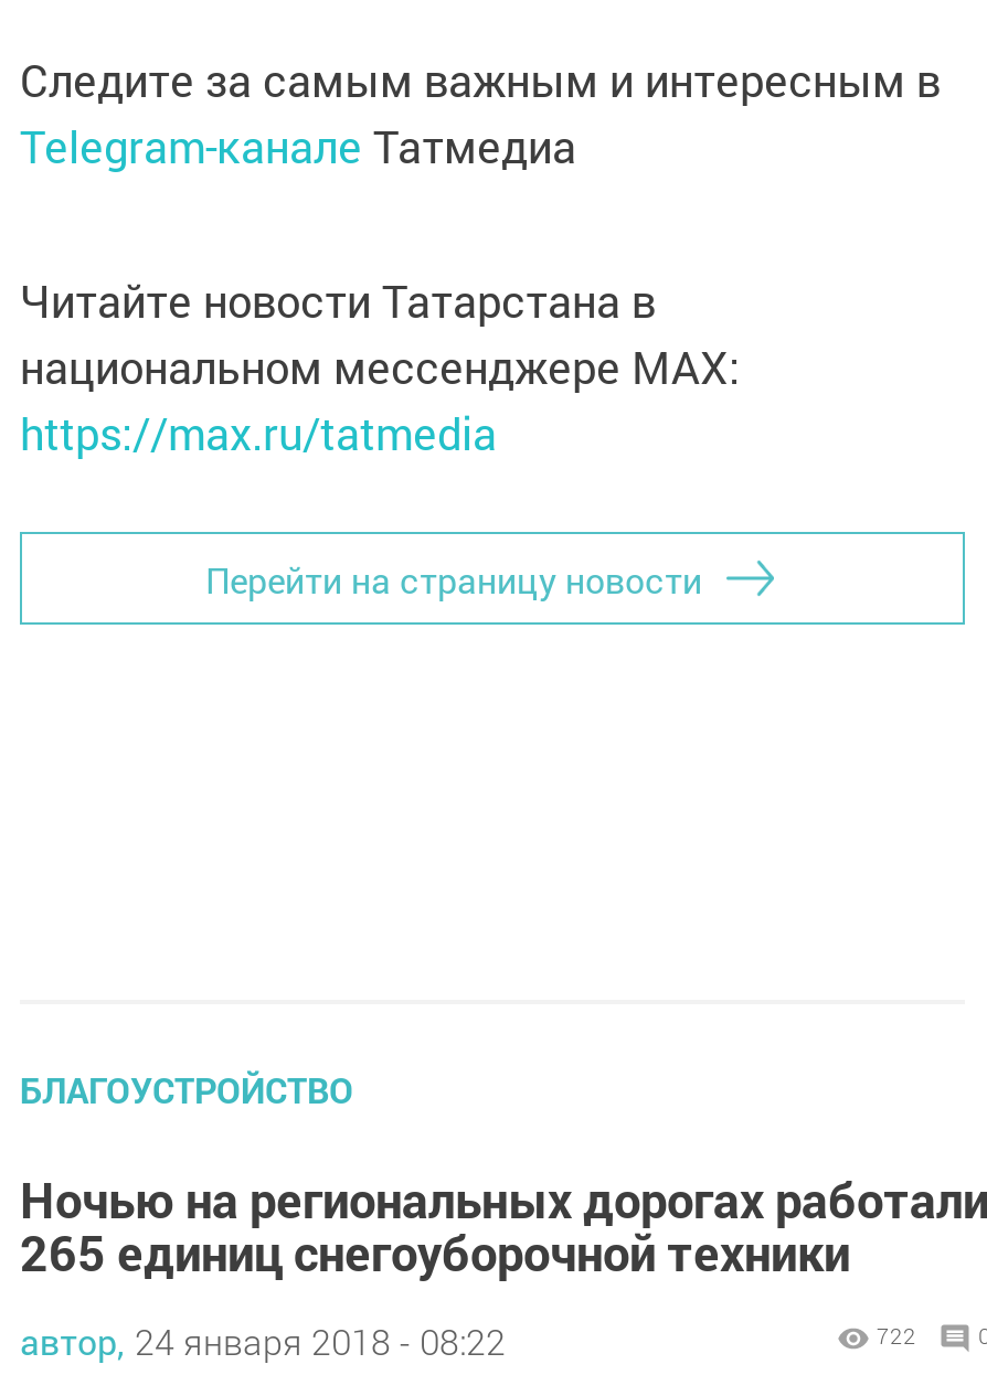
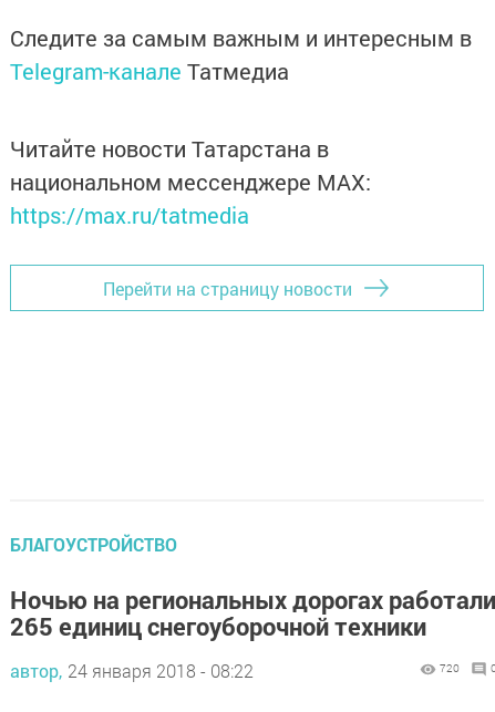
- 722
+ 720
